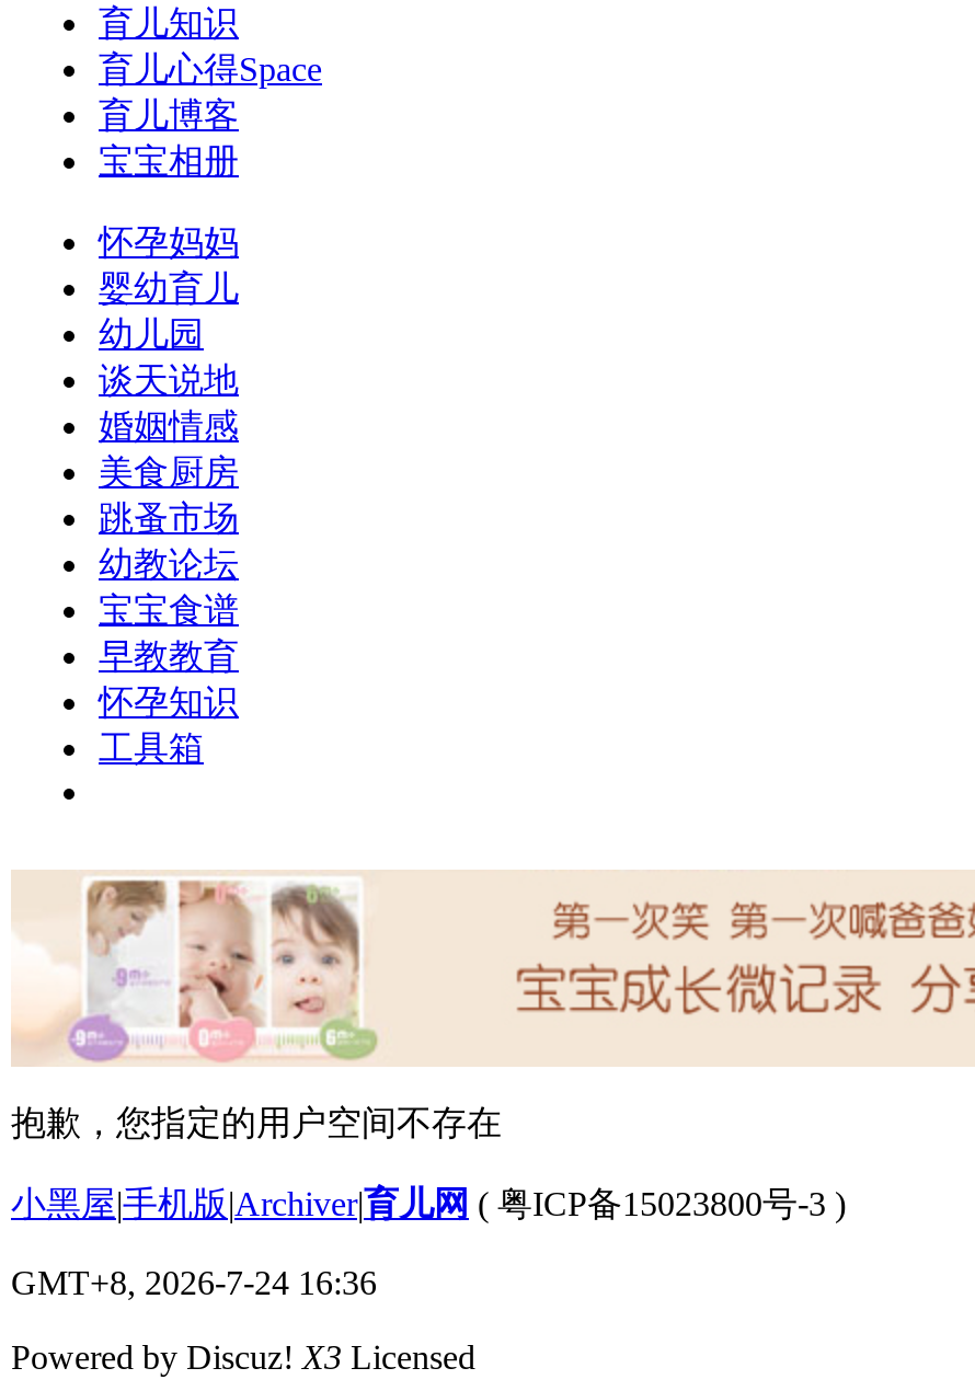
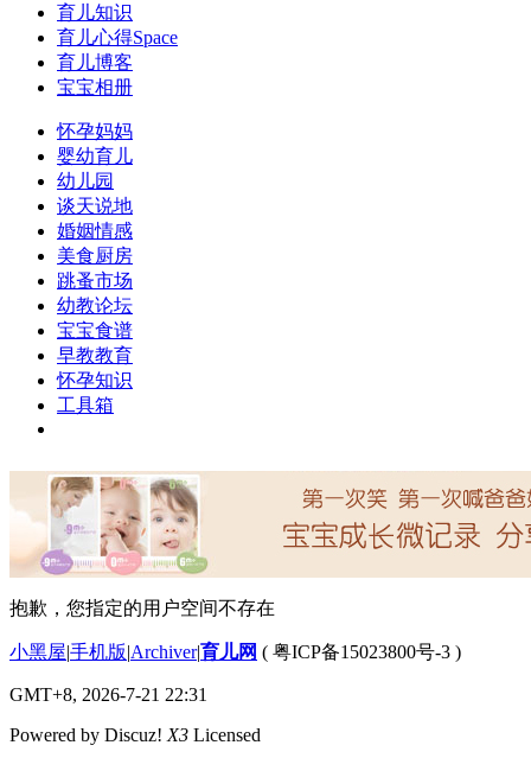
- GMT+8, 2026-7-24 16:36
+ GMT+8, 2026-7-21 22:31
